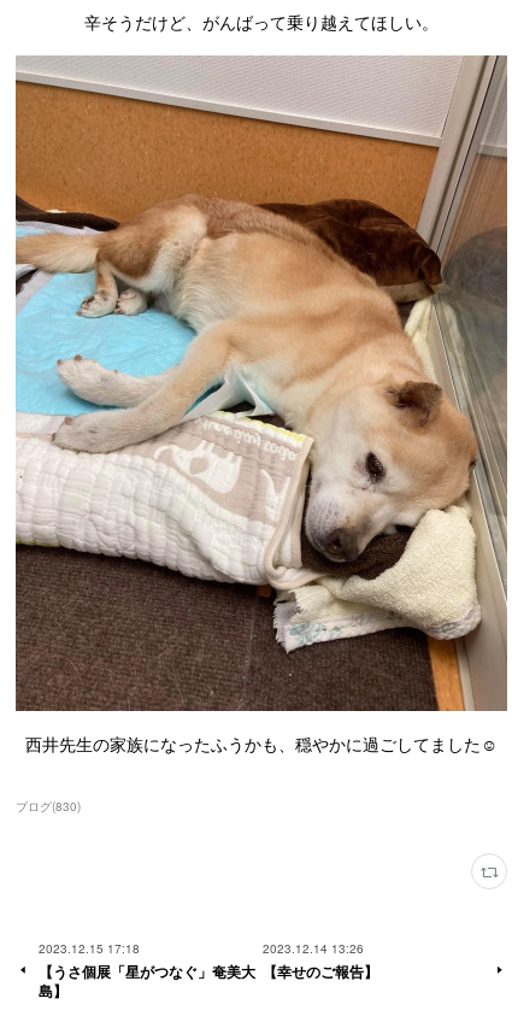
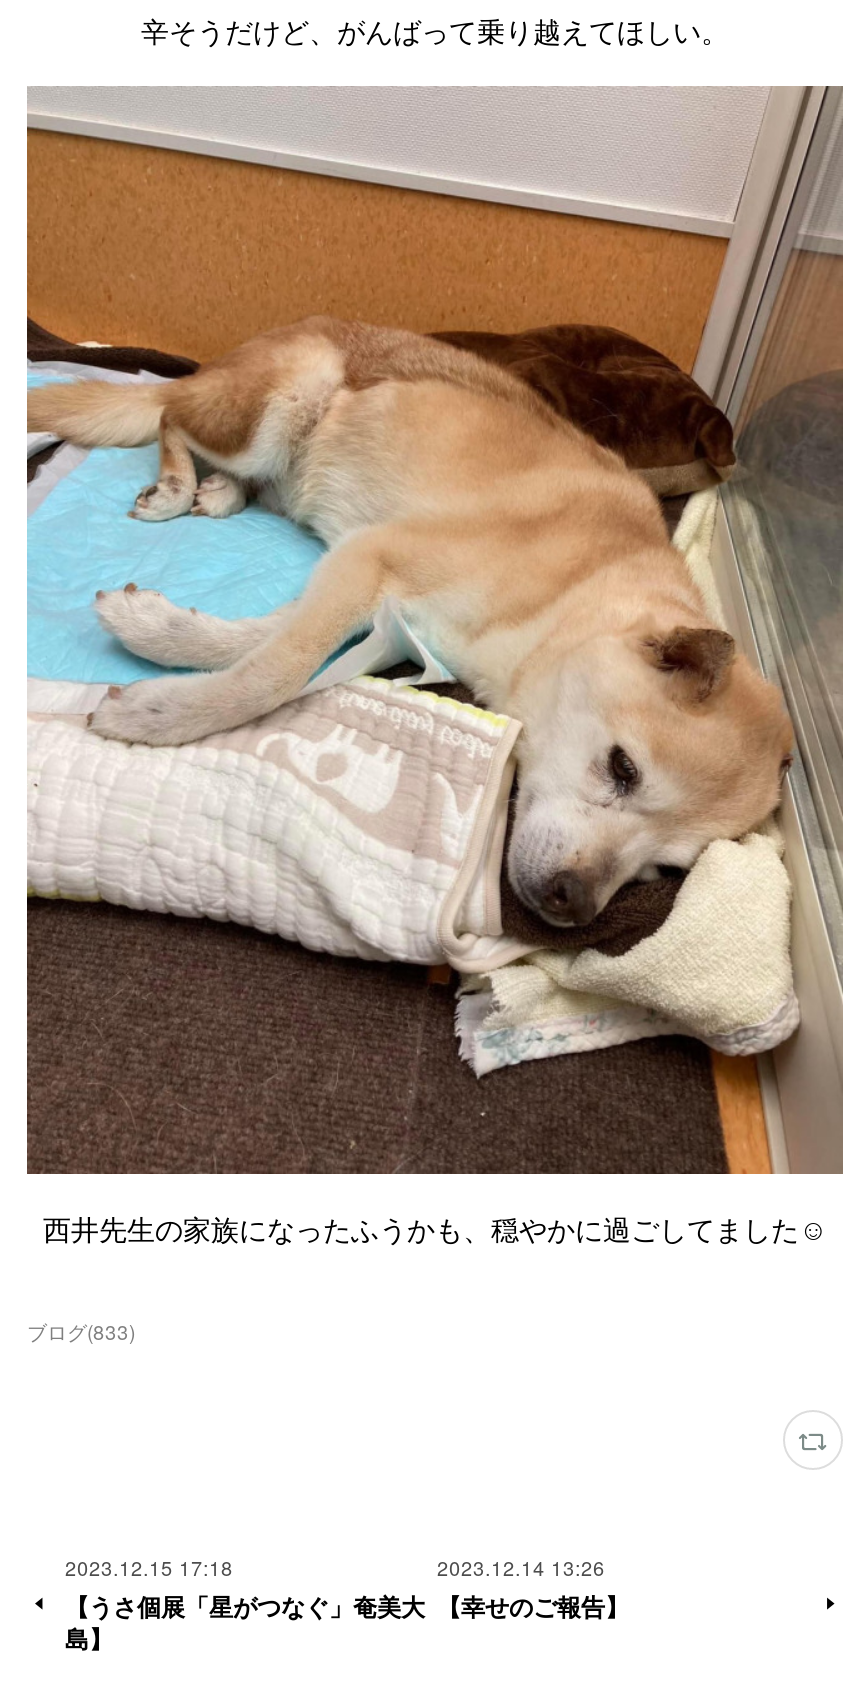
- ブログ(830)
+ ブログ(833)
